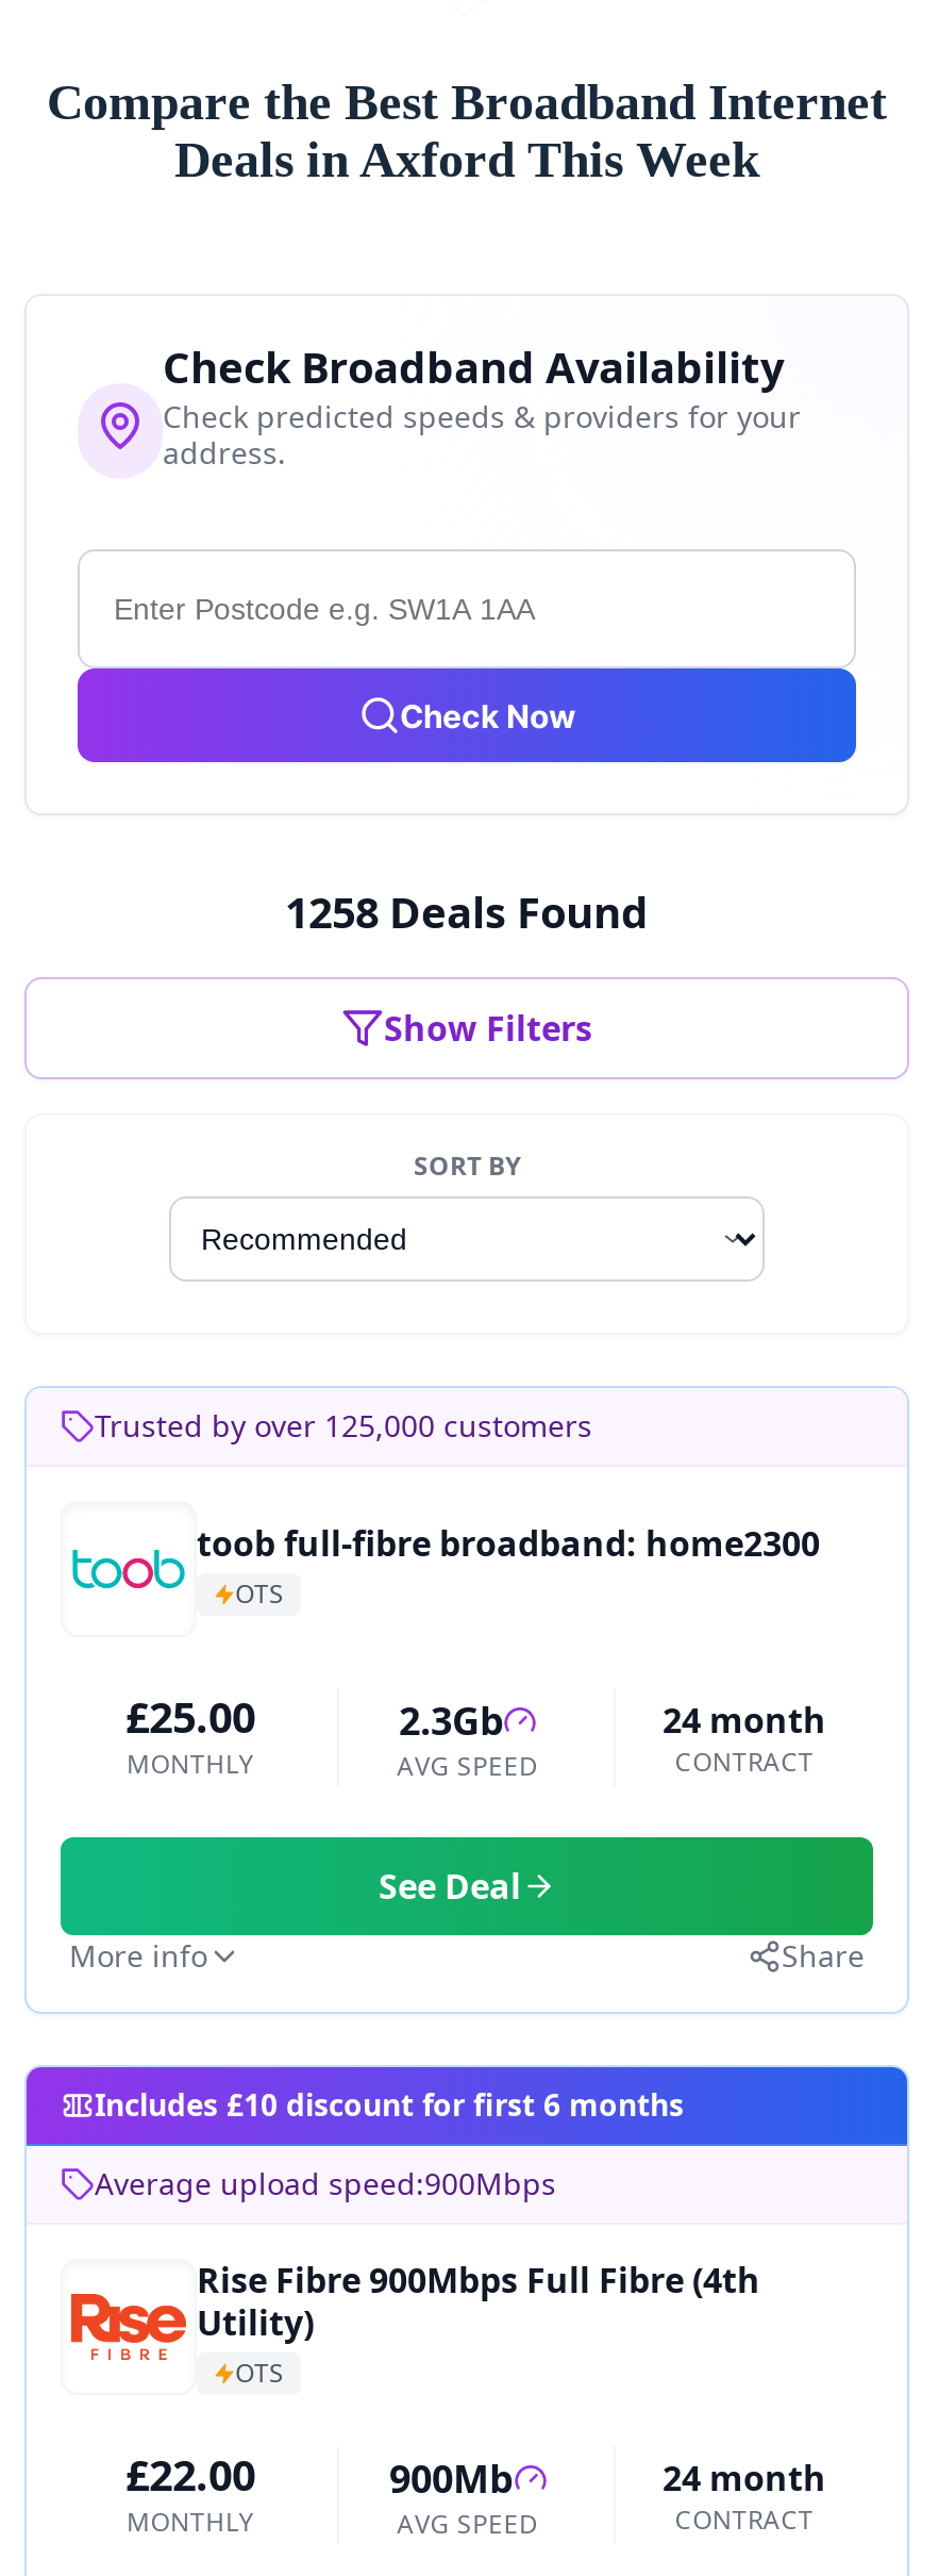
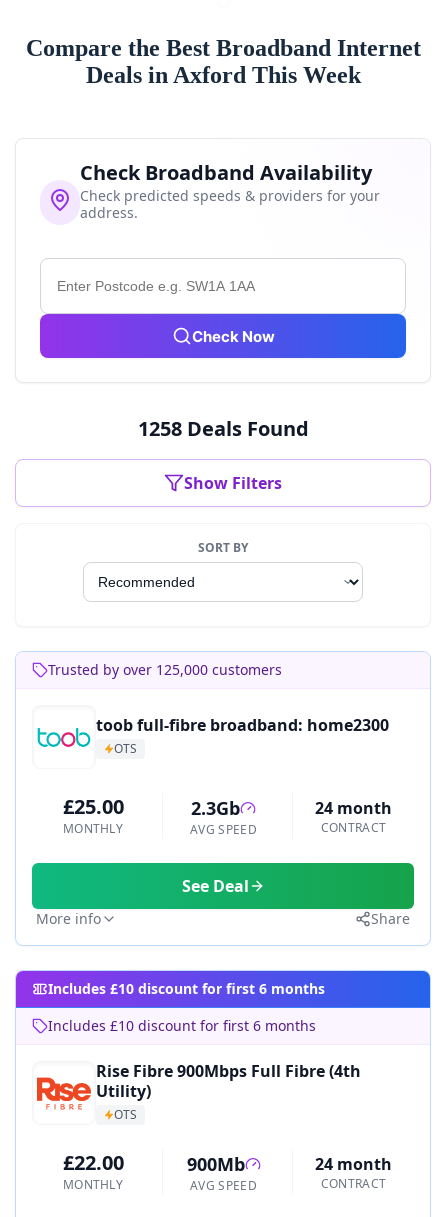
- Average upload speed:900Mbps
+ Includes £10 discount for first 6 months
